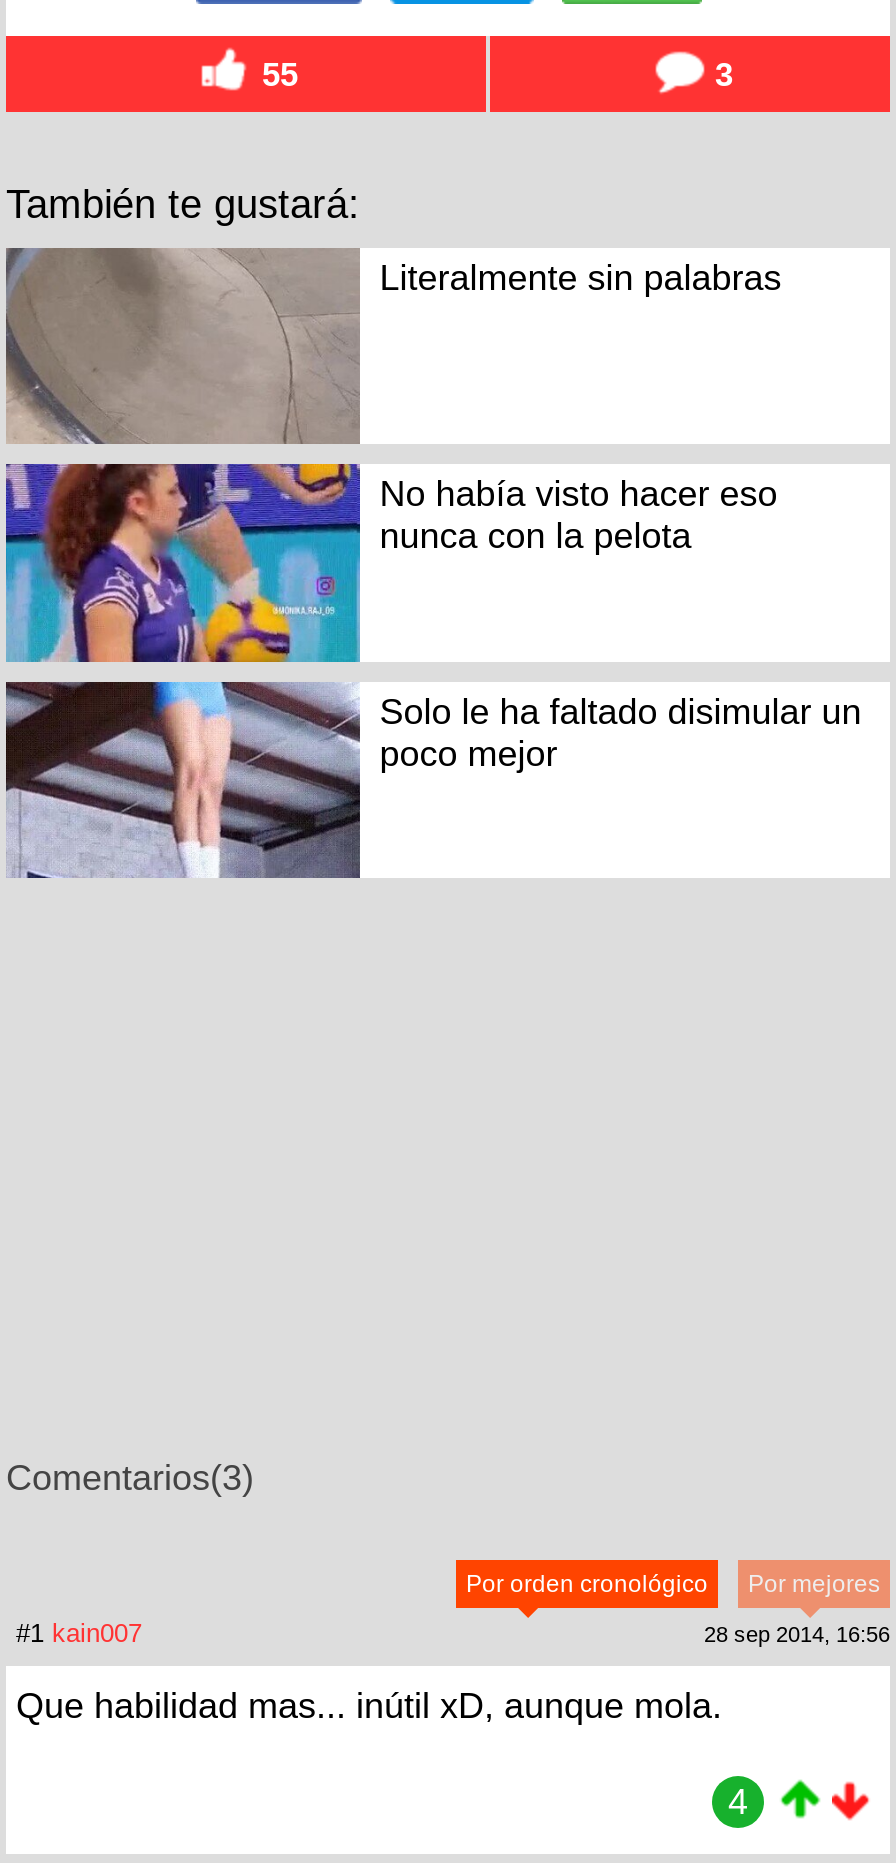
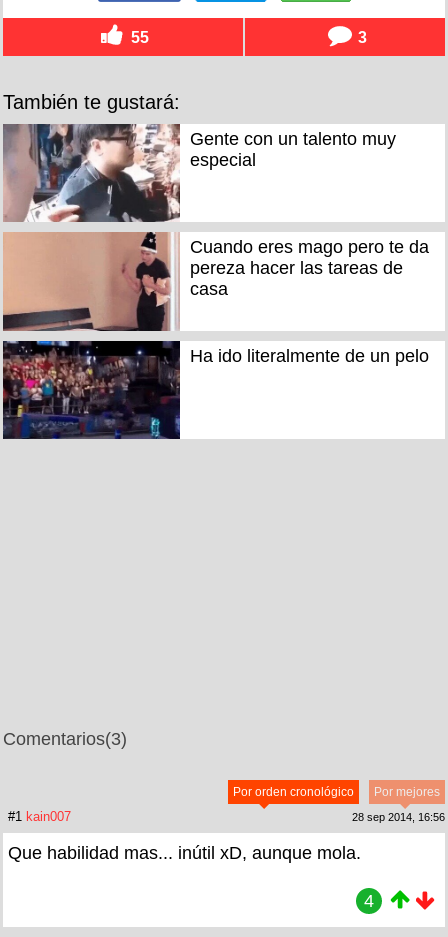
- [image]
- Literalmente sin palabras
+ [image]
+ Gente con un talento muy
+ especial

- [image]
- No había visto hacer eso
- nunca con la pelota
+ [image]
+ Cuando eres mago pero te da
+ pereza hacer las tareas de
+ casa

- [image]
- Solo le ha faltado disimular un
- poco mejor
+ [image]
+ Ha ido literalmente de un pelo
